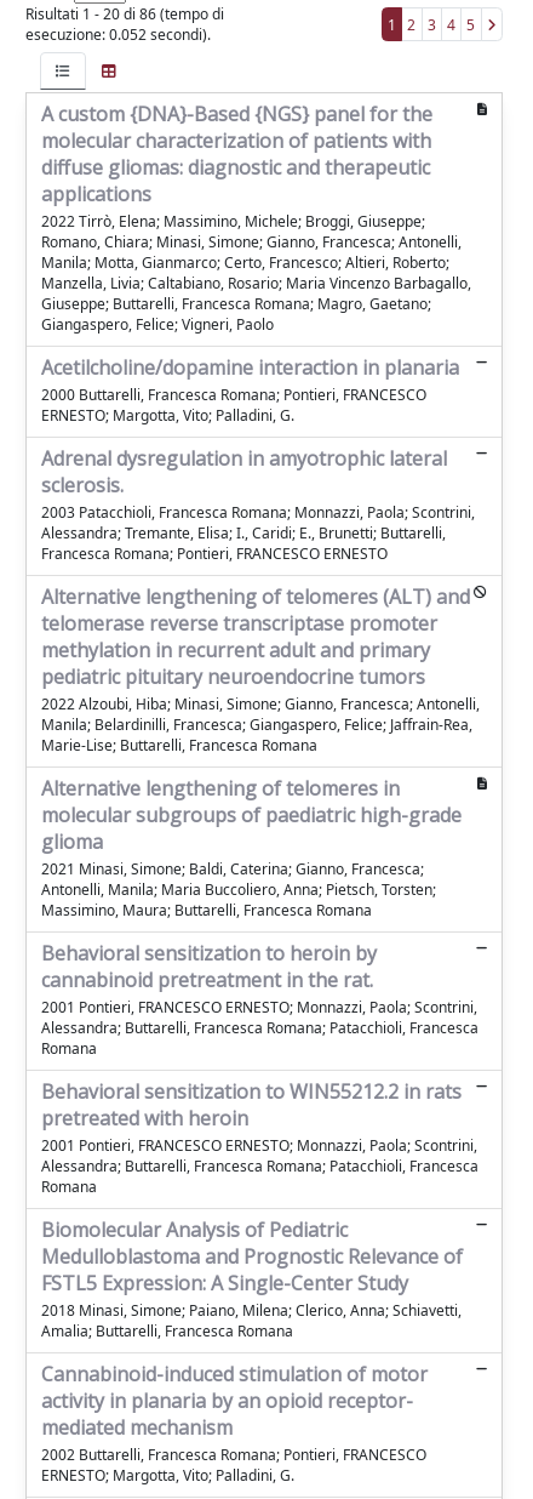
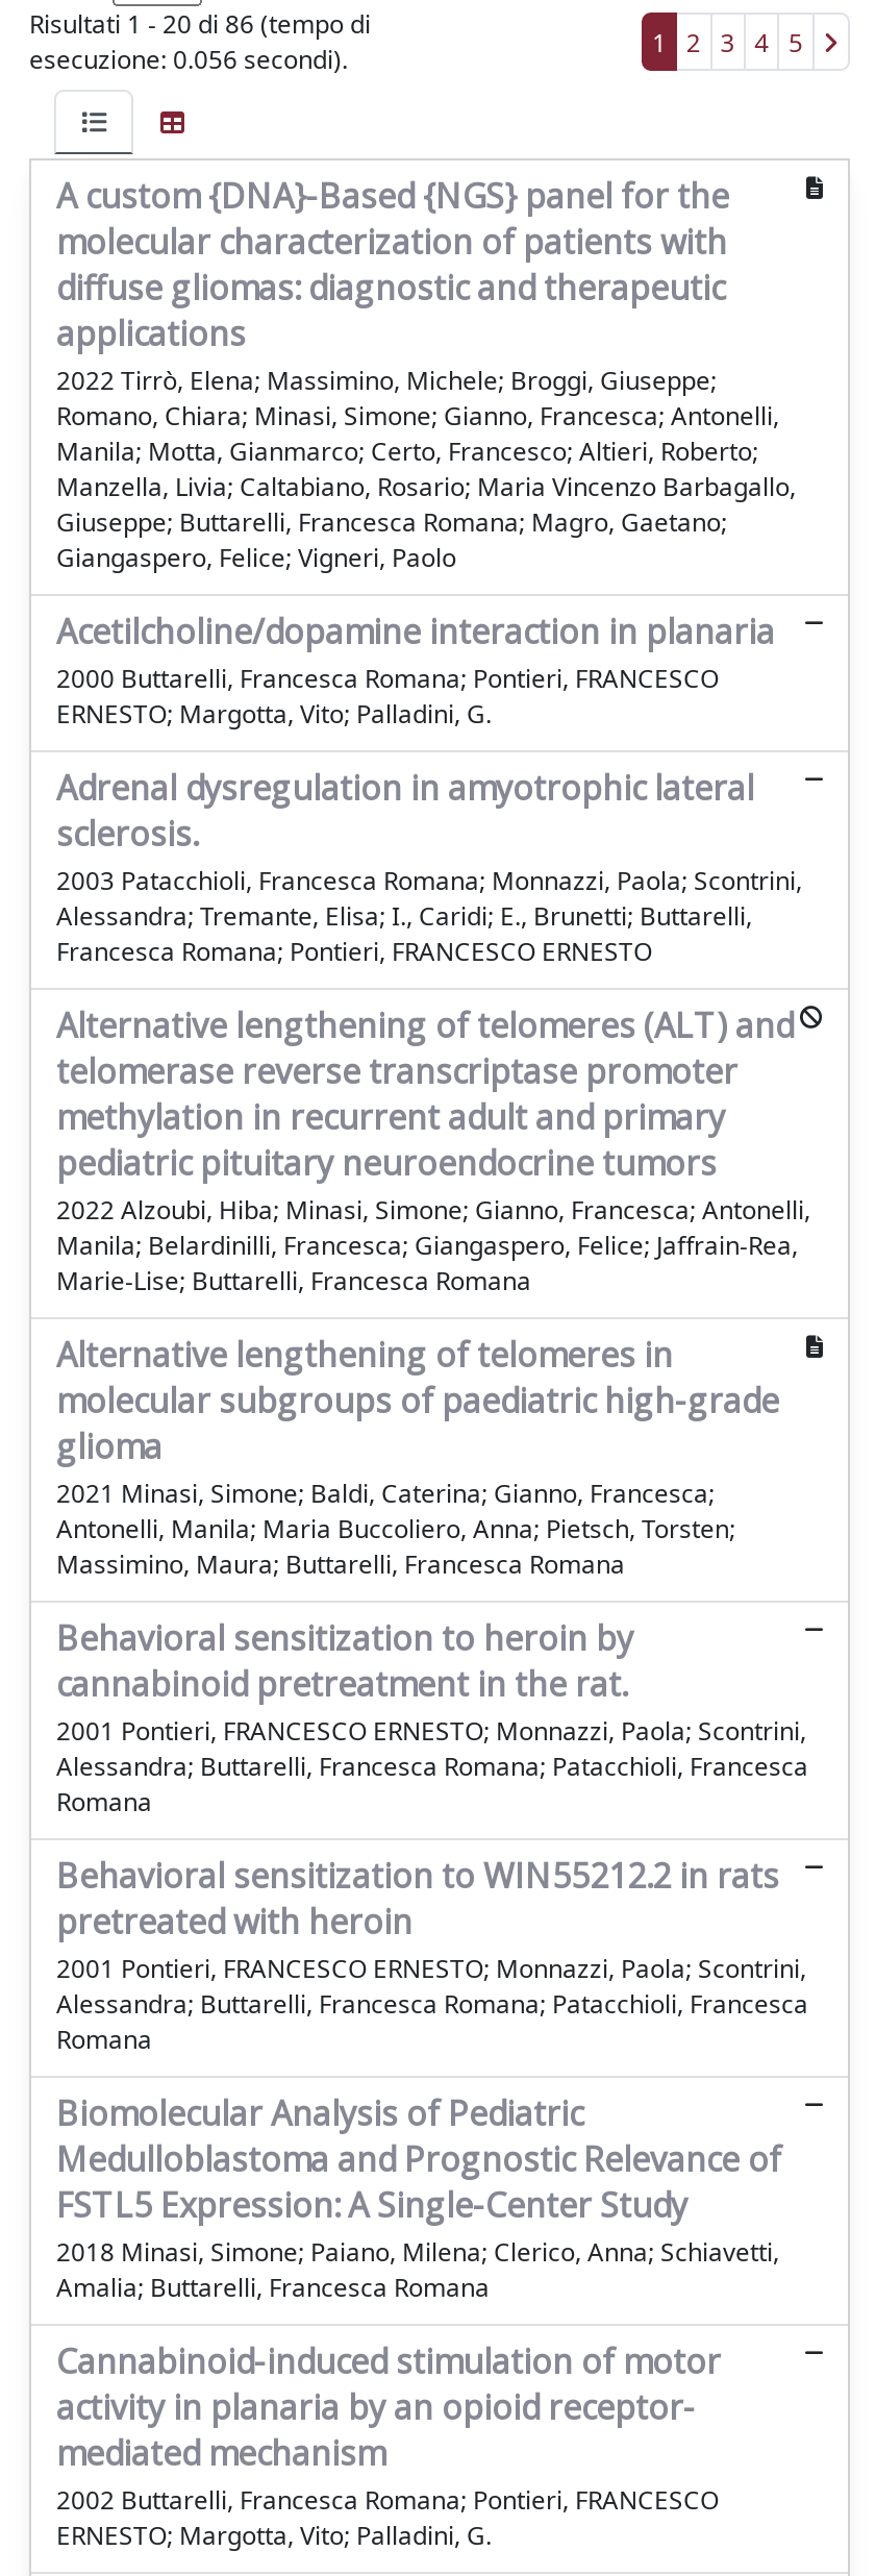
- esecuzione: 0.052 secondi).
+ esecuzione: 0.056 secondi).
